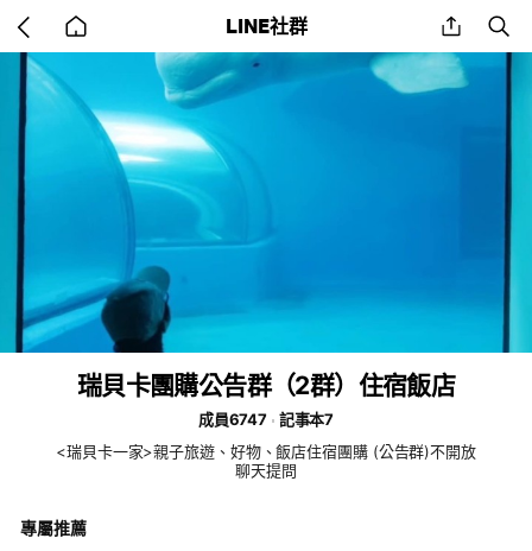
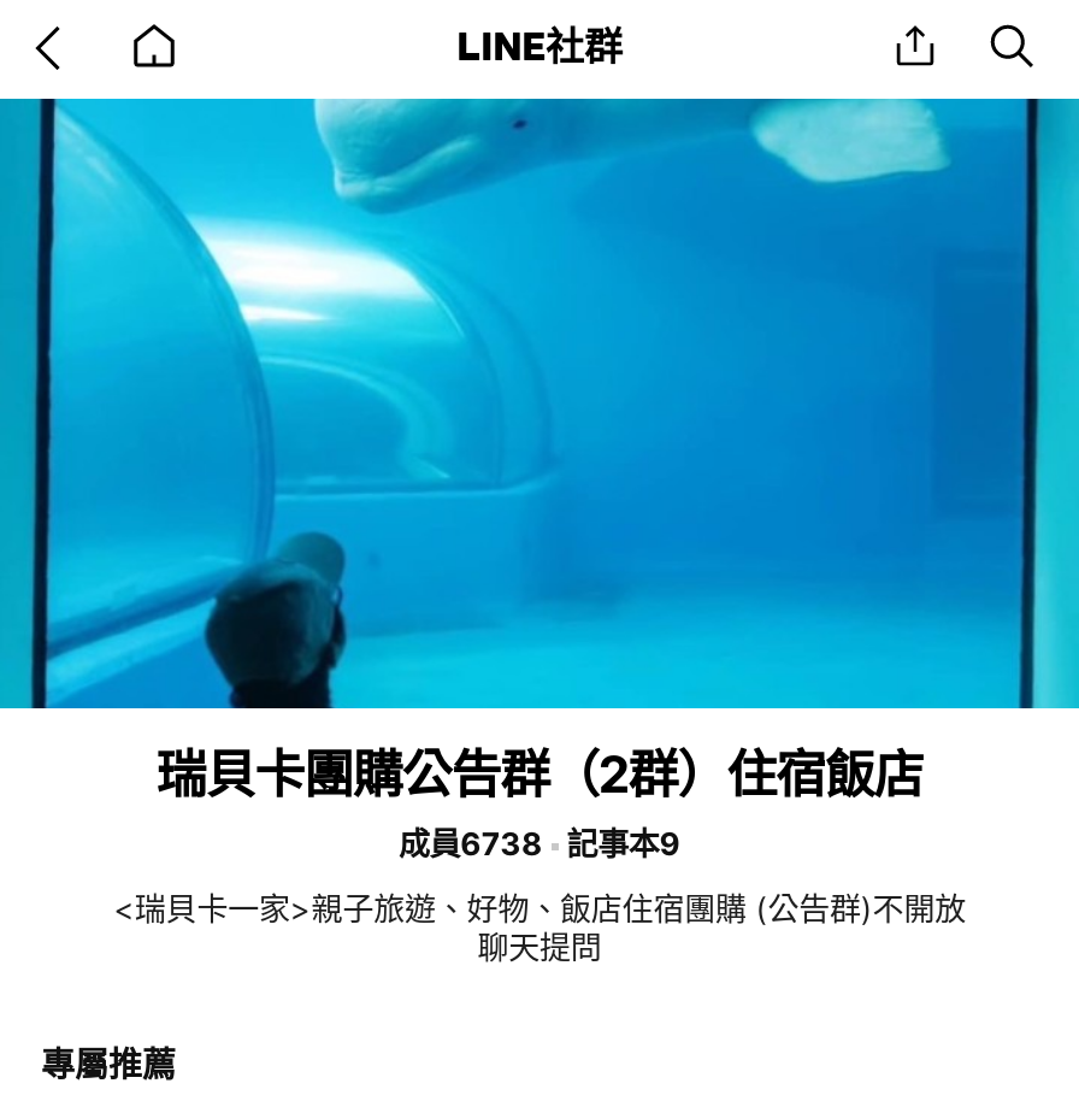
- 成員6747
+ 成員6738

- 記事本7
+ 記事本9
